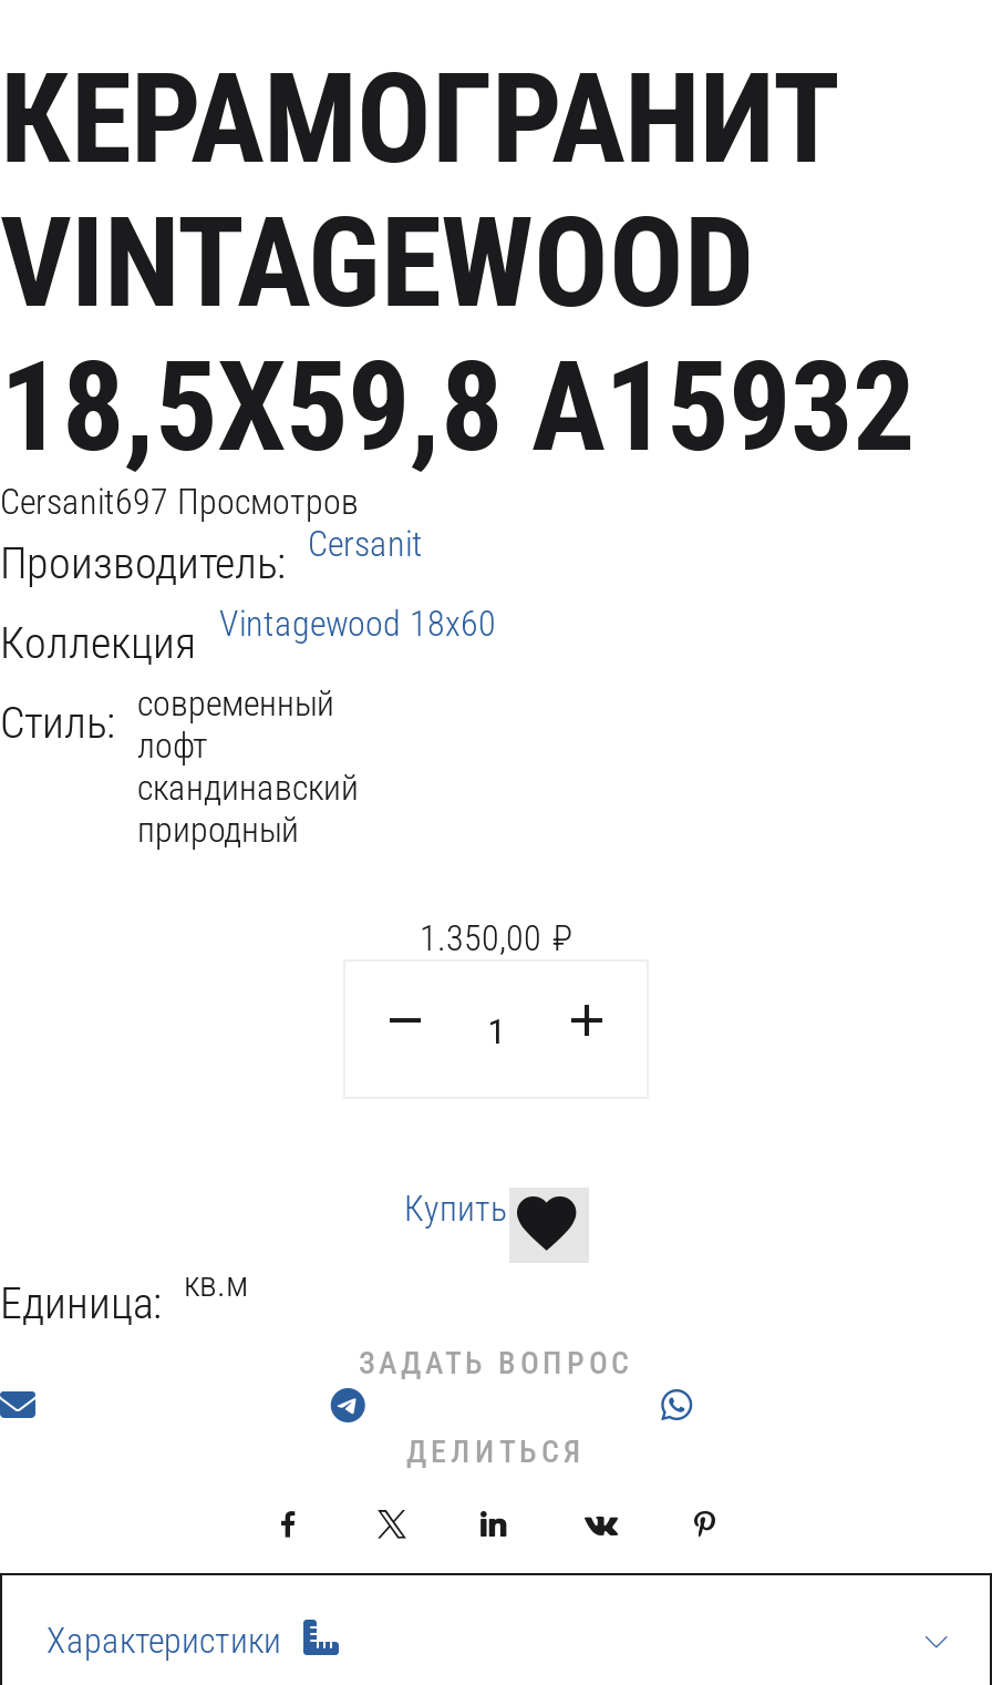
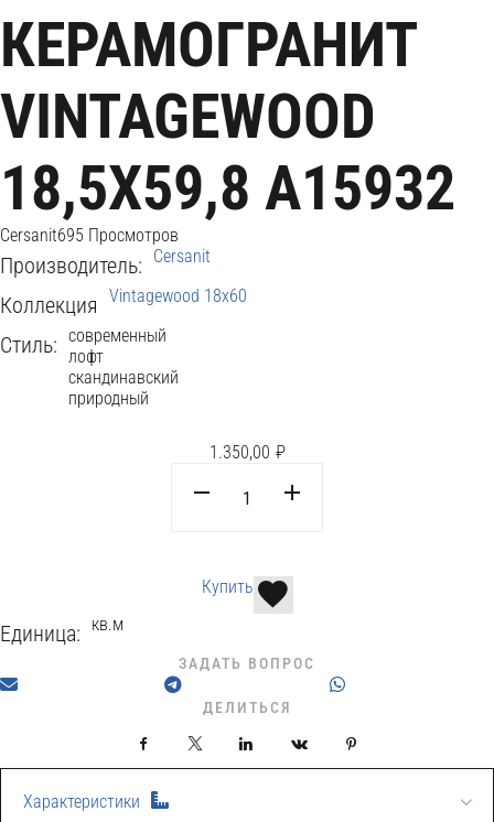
- Cersanit697 Просмотров
+ Cersanit695 Просмотров
